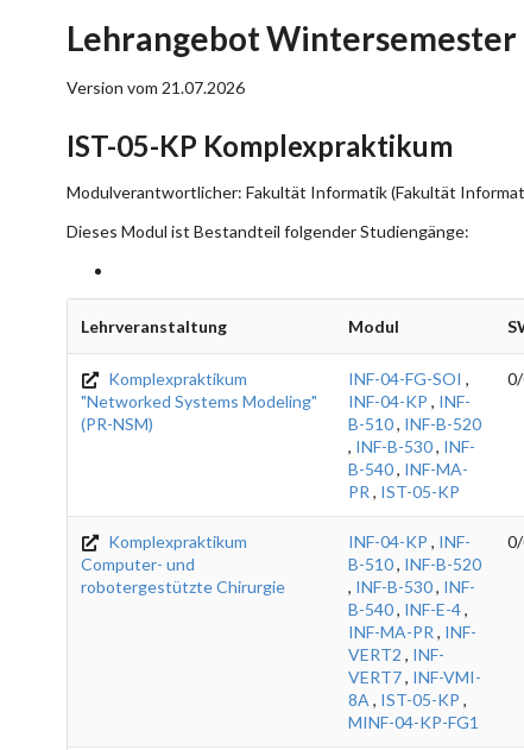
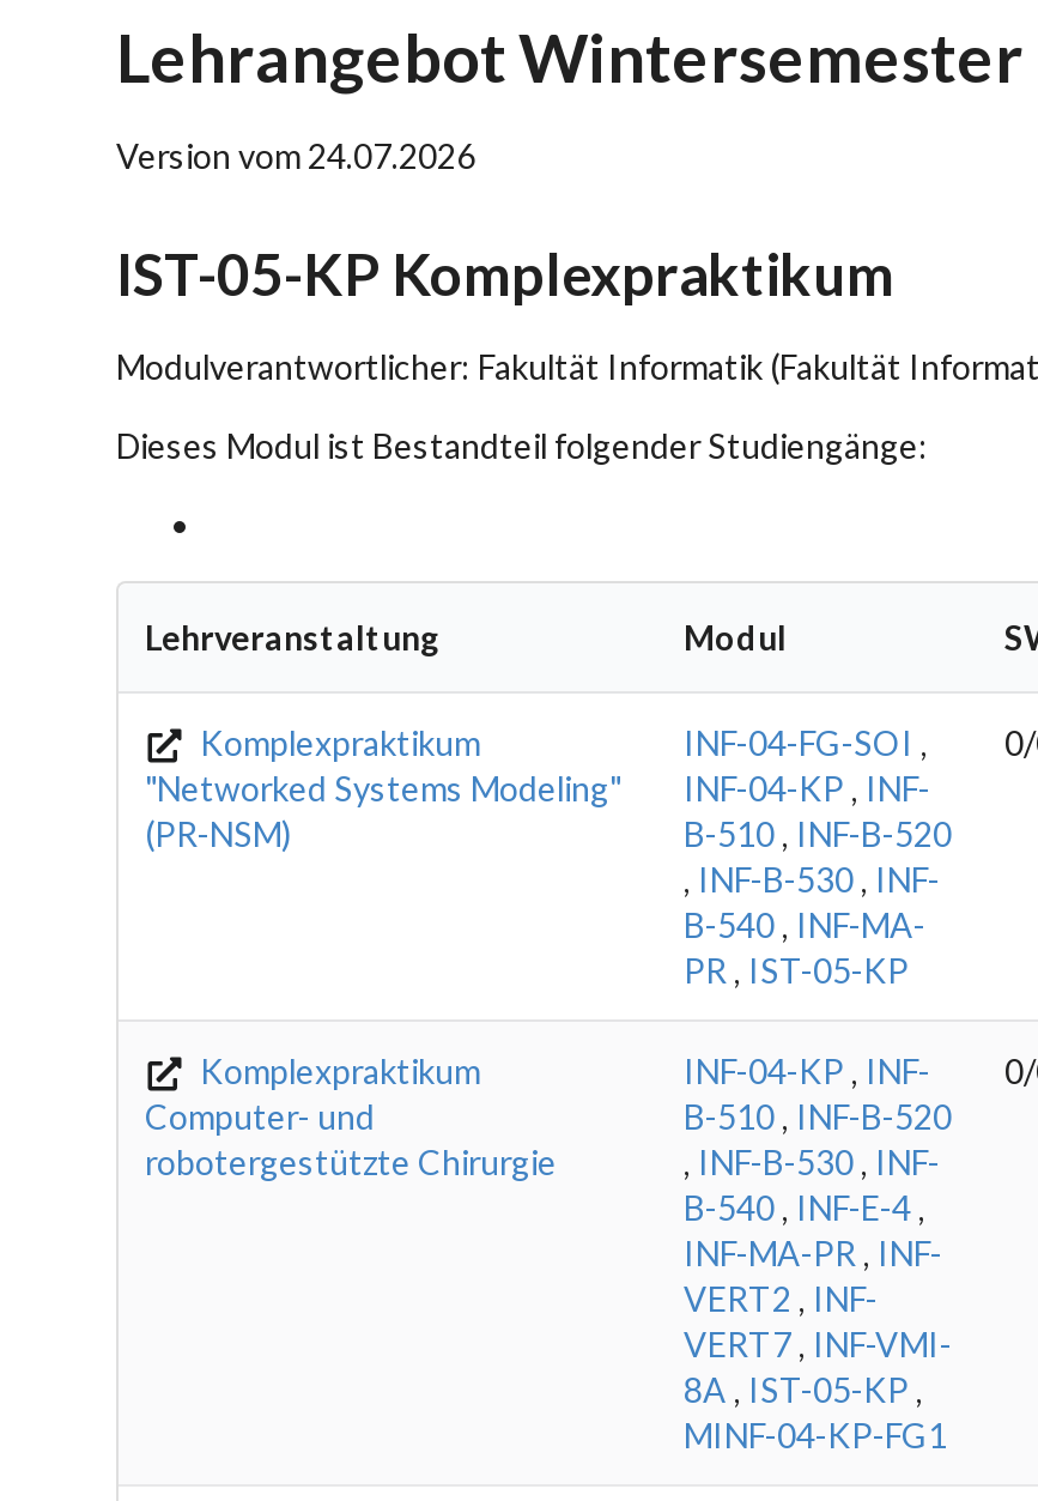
- Version vom 21.07.2026
+ Version vom 24.07.2026
